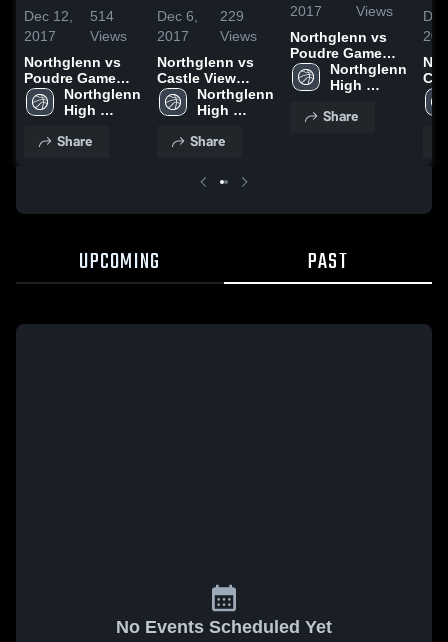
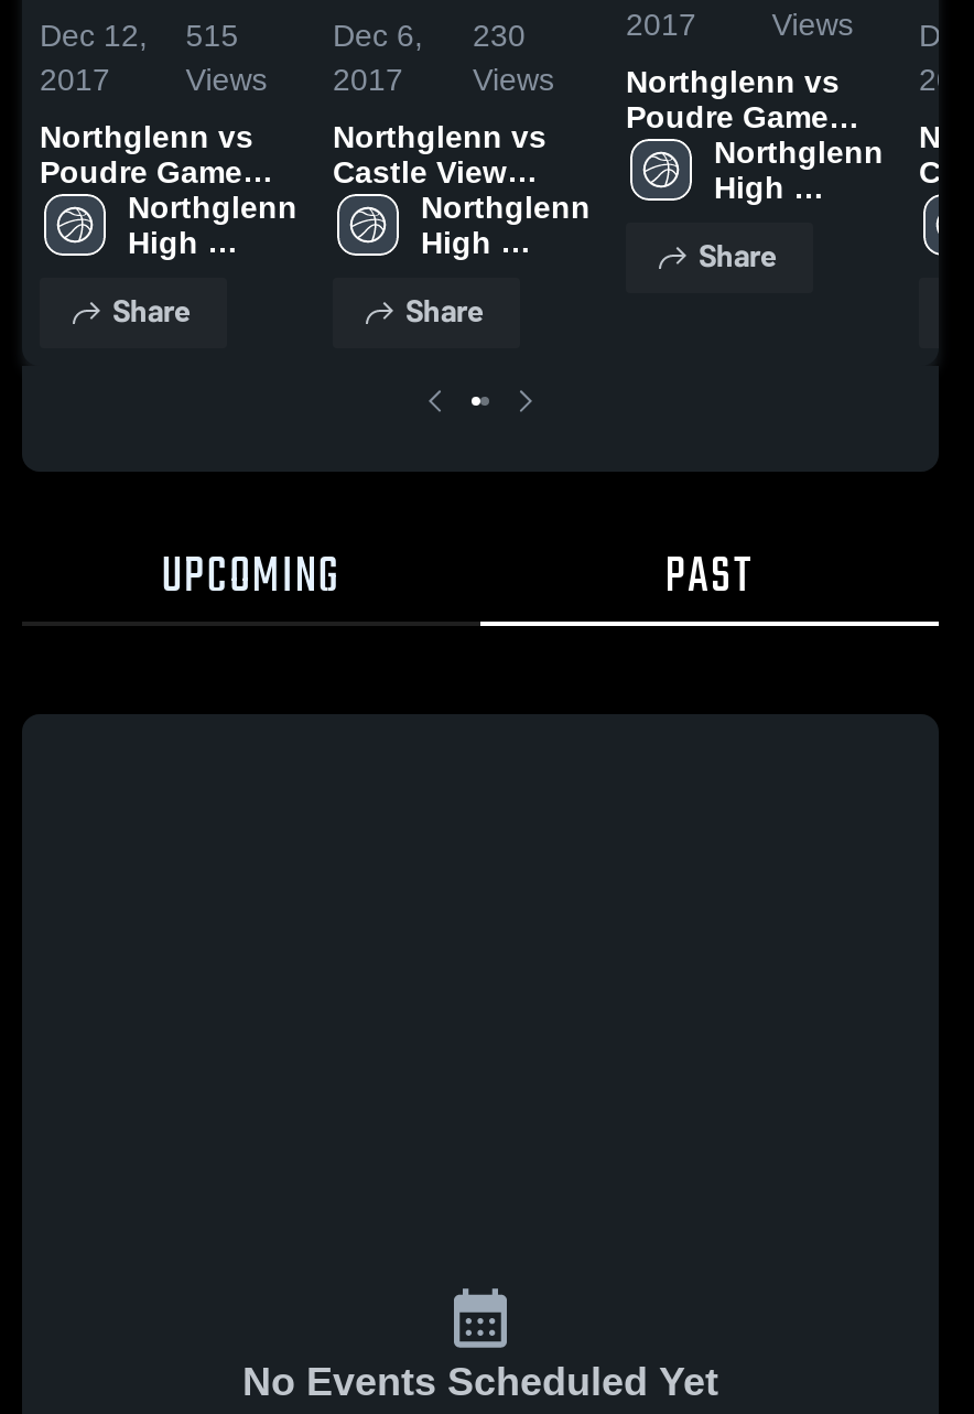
- Dec 12, 514
+ Dec 12, 515

- Dec 6, 229
+ Dec 6, 230
